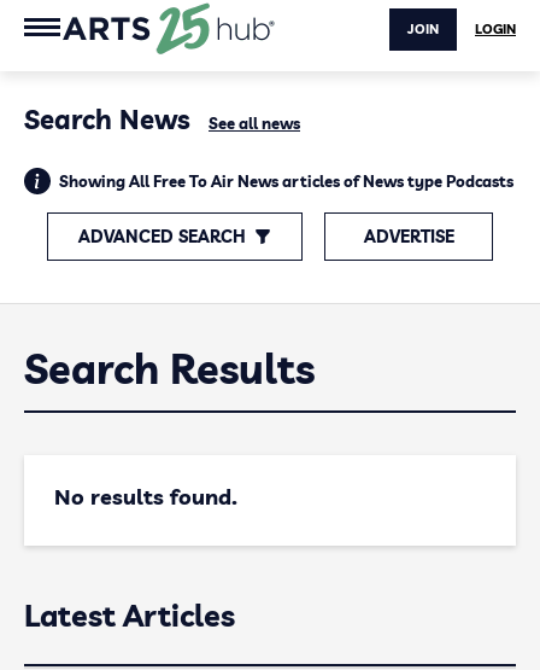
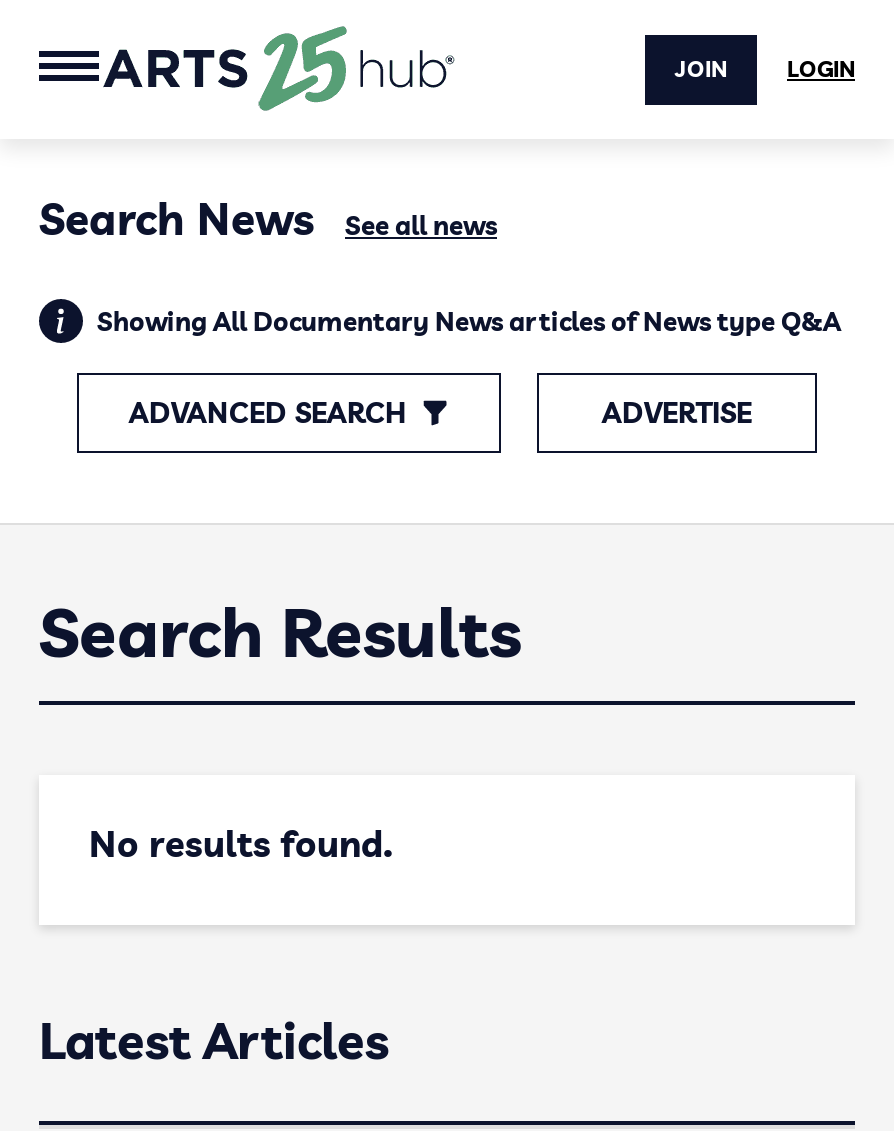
- Showing All Free To Air News articles of News type Podcasts
+ Showing All Documentary News articles of News type Q&A
